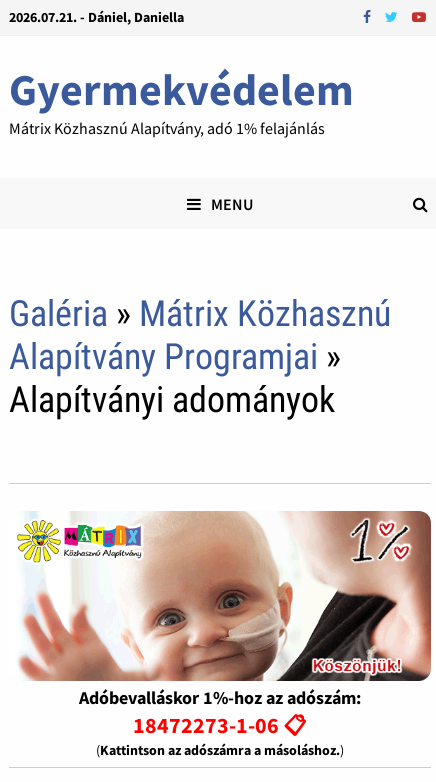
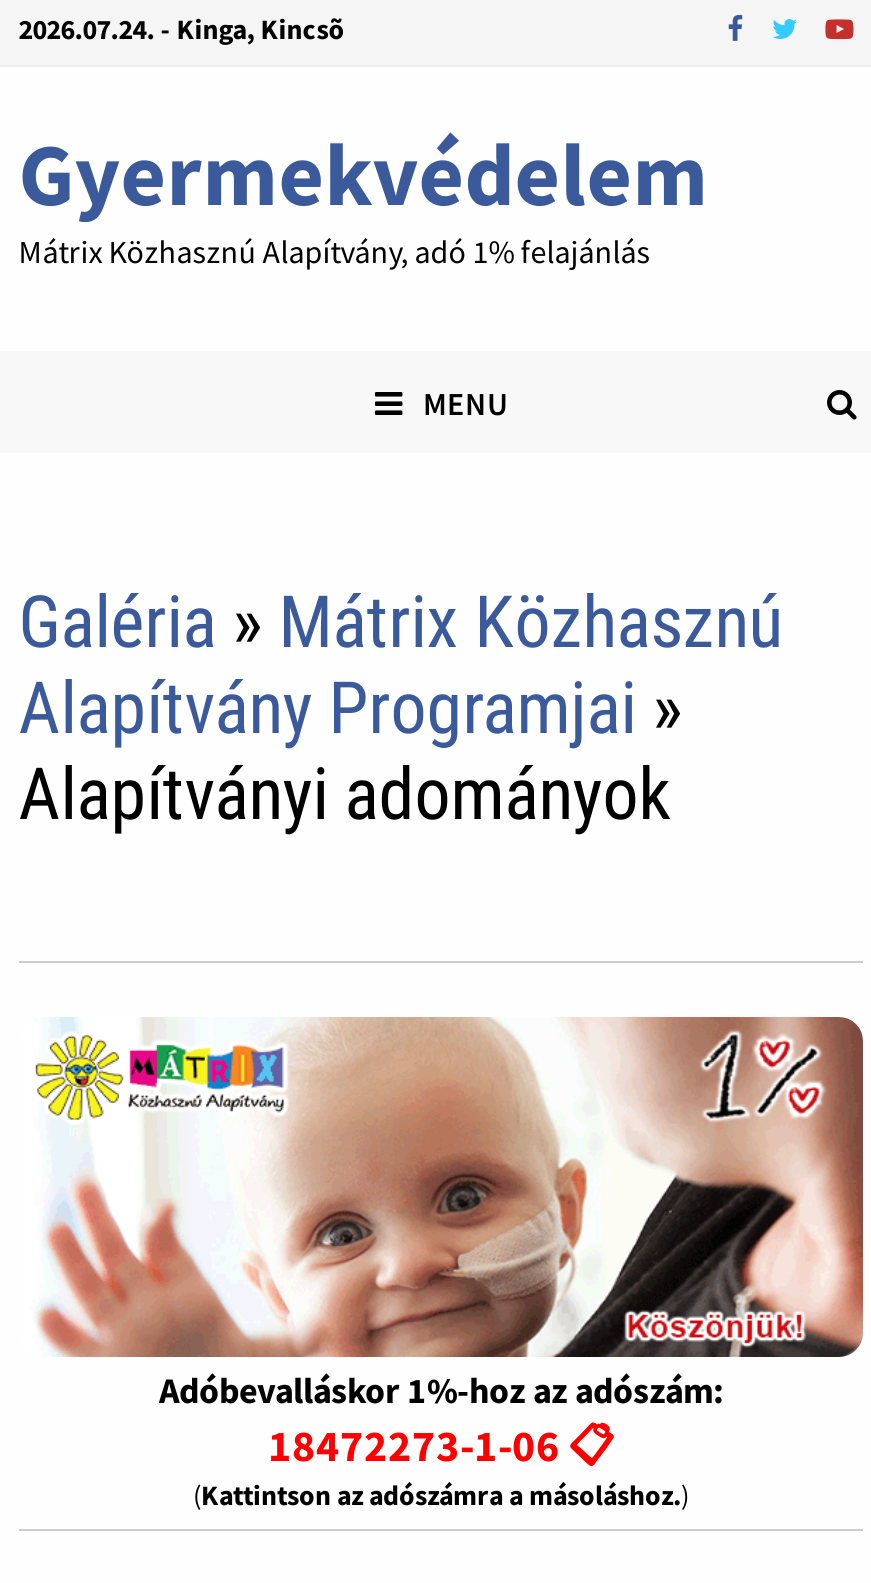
- 2026.07.21. - Dániel, Daniella
+ 2026.07.24. - Kinga, Kincsõ
